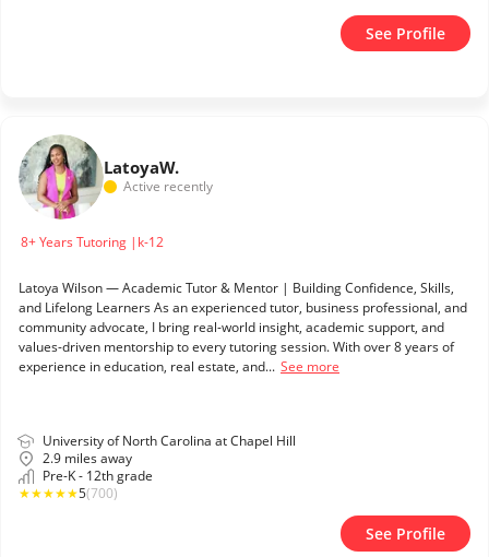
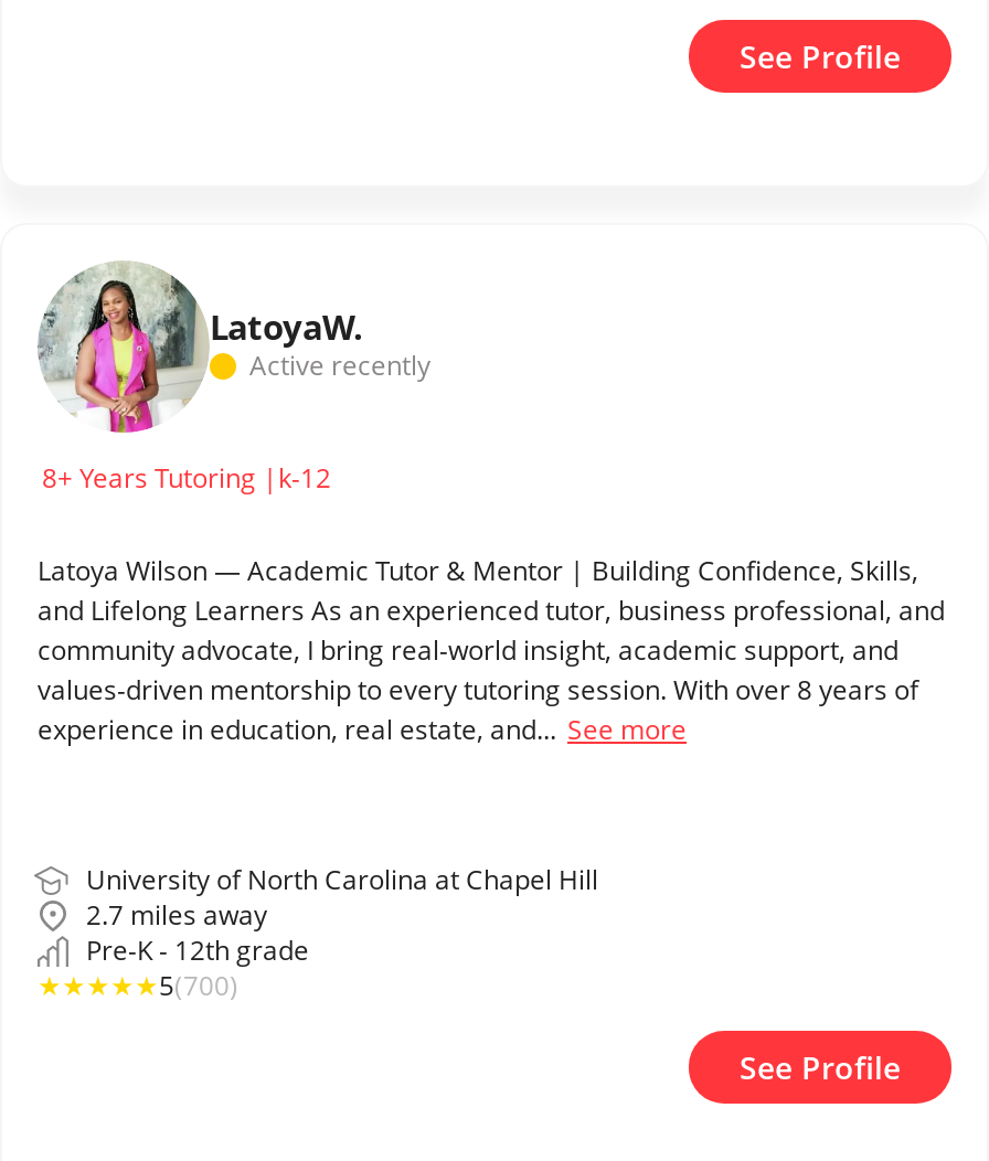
- 2.9 miles away
+ 2.7 miles away
